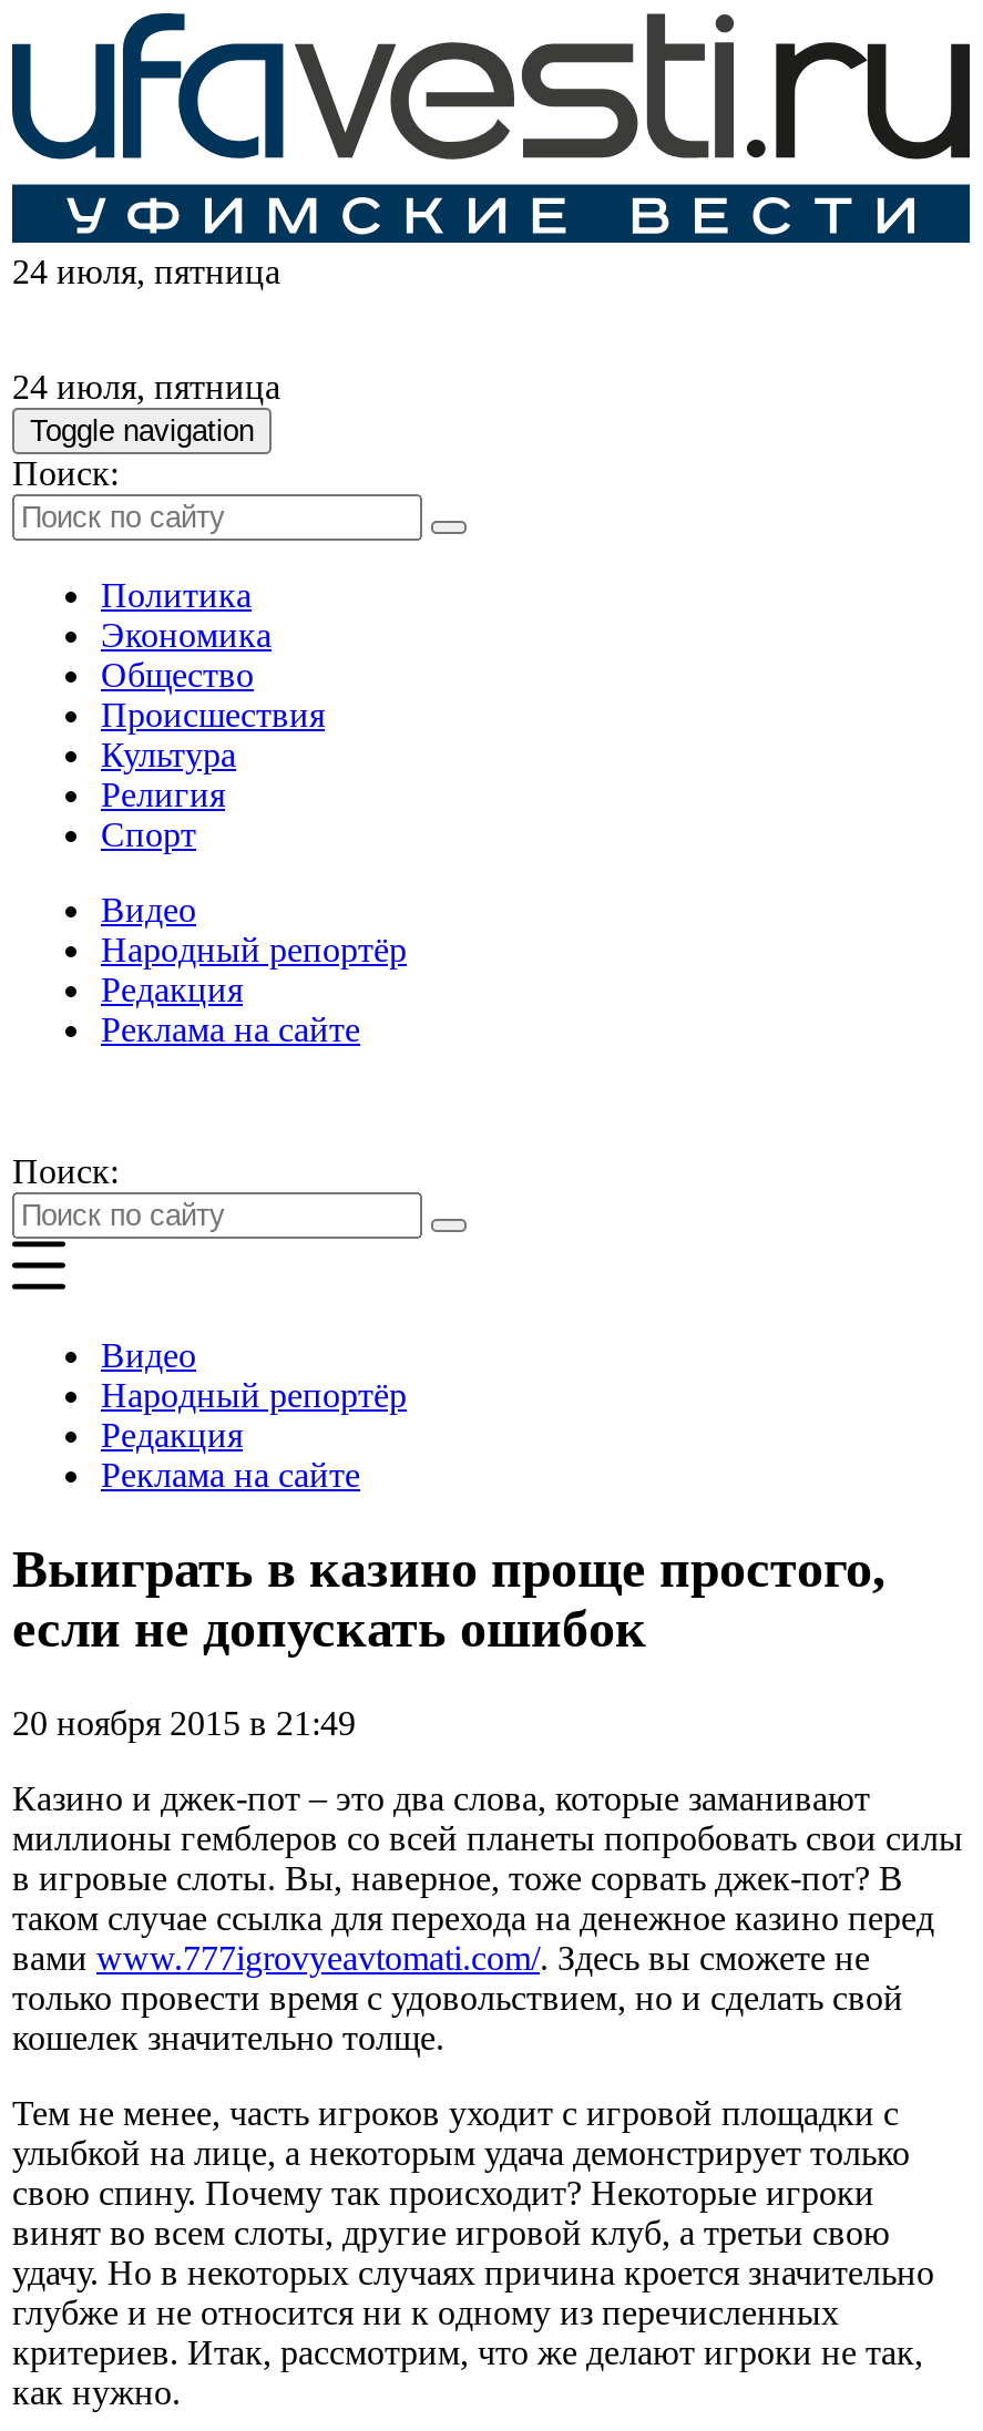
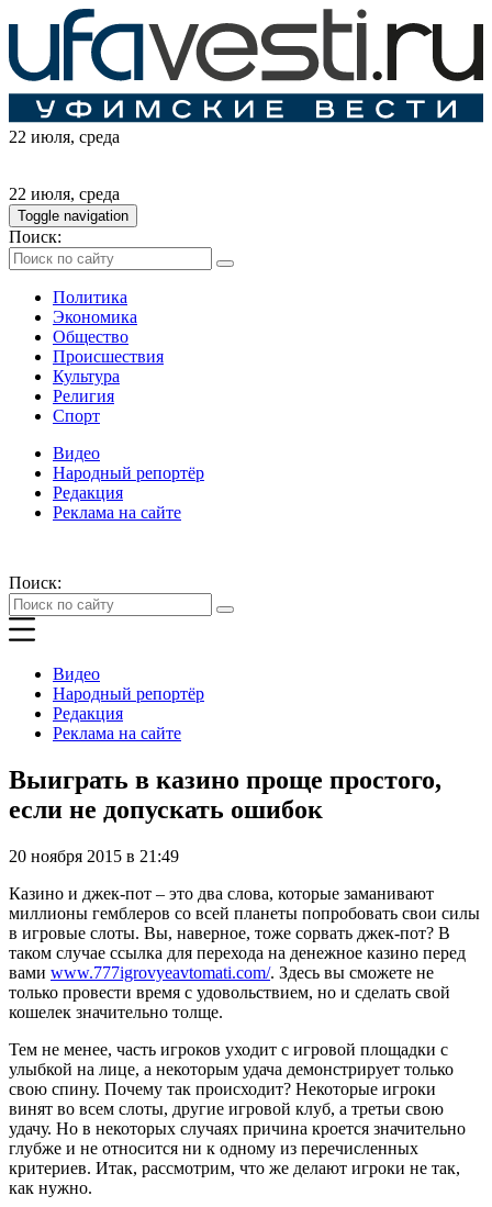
- 24 июля, пятница
+ 22 июля, среда

- 24 июля, пятница
+ 22 июля, среда
